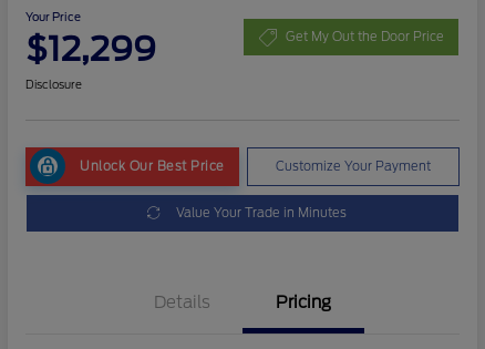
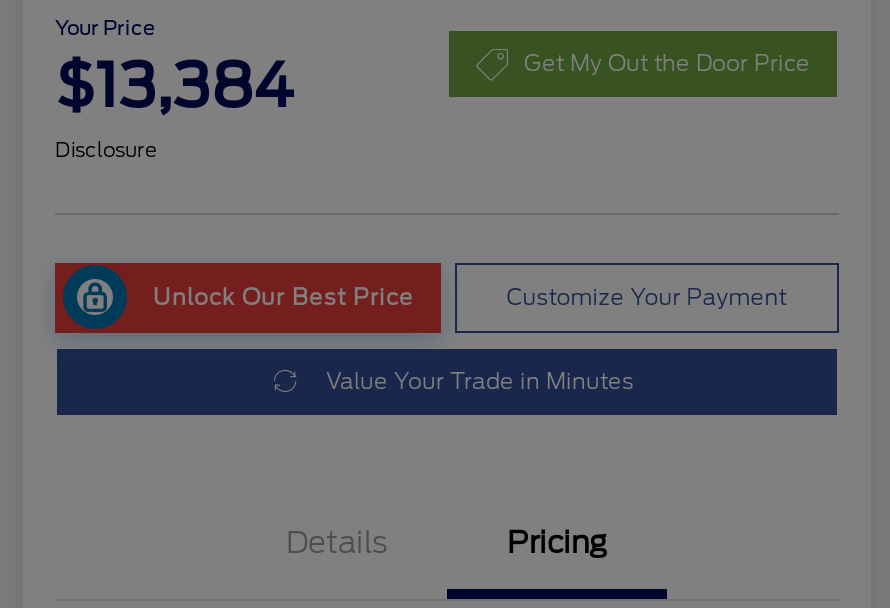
- $12,299
+ $13,384
